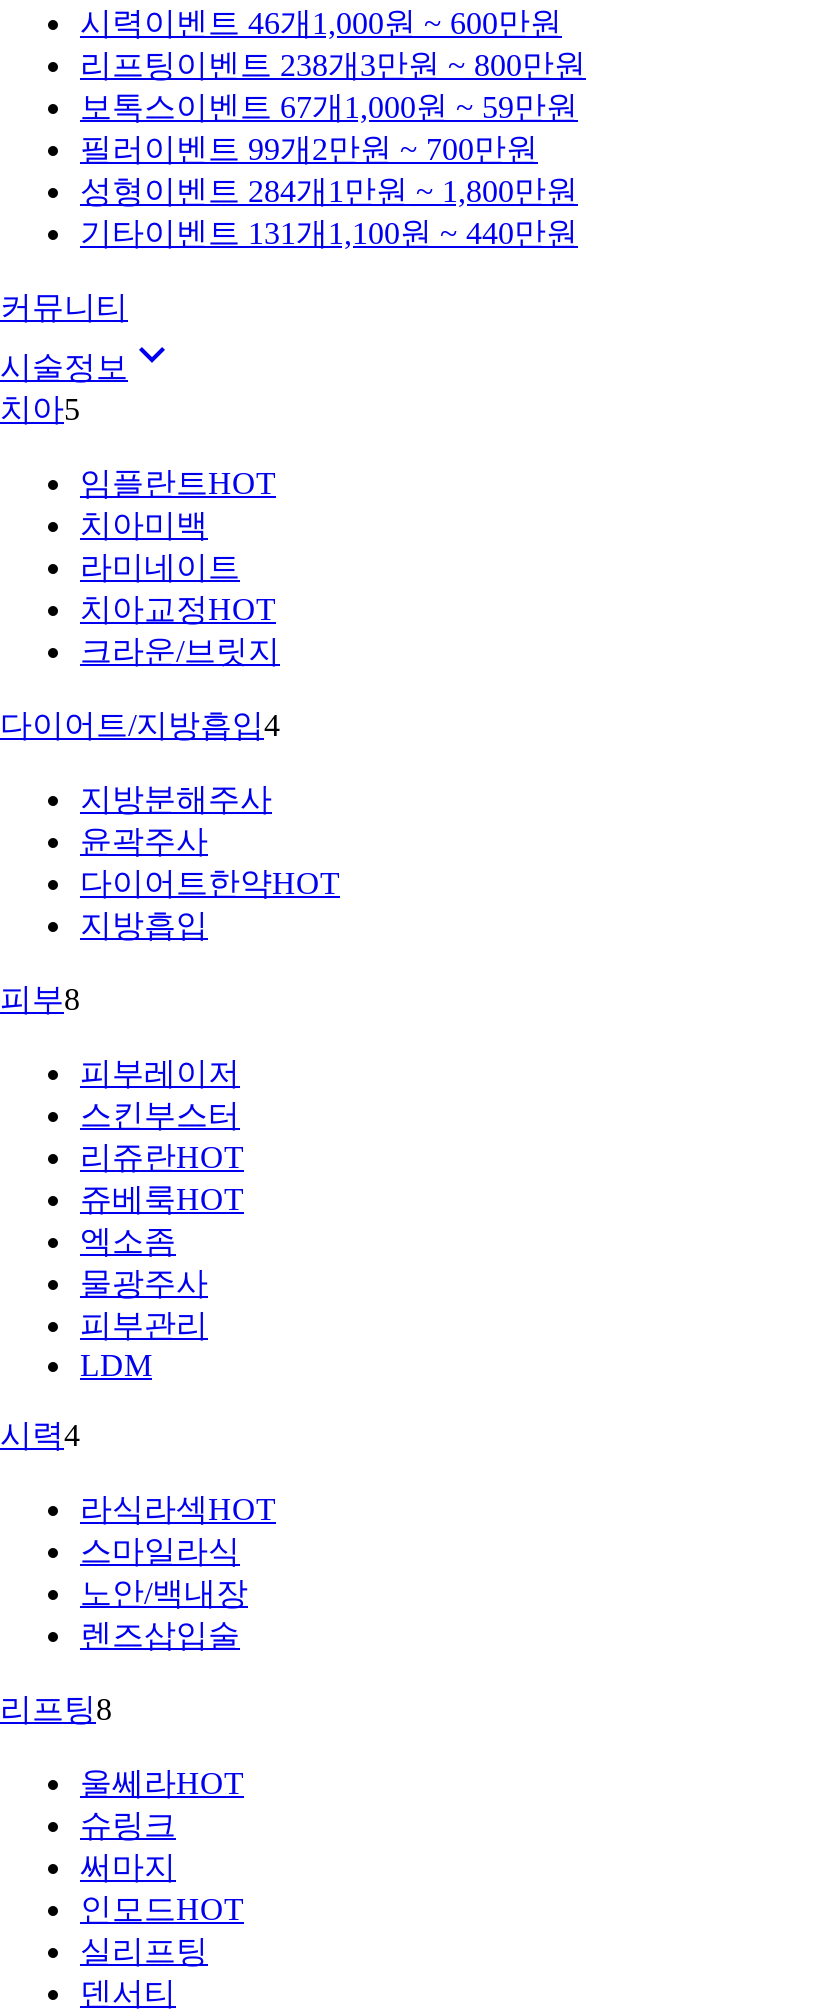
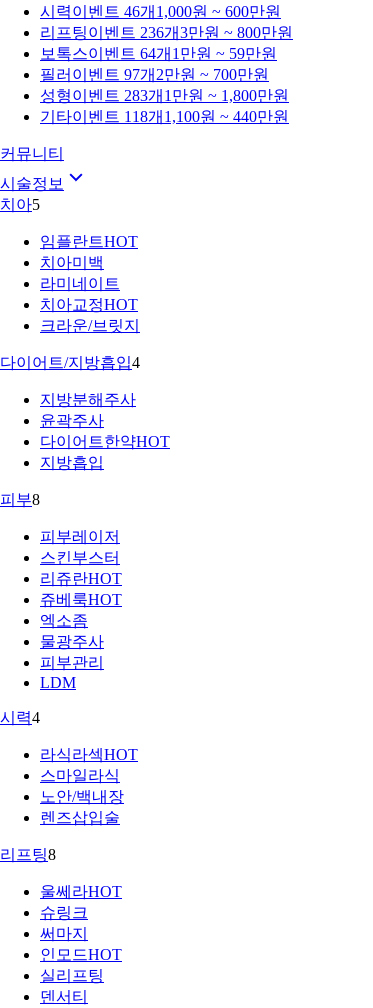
- 리프팅 이벤트 238개3만원 ~ 800만원
+ 리프팅 이벤트 236개3만원 ~ 800만원

- 보톡스 이벤트 67개 1,000원 ~ 59만원
+ 보톡스 이벤트 64개 1만원 ~ 59만원

- 필러 이벤트 99개2만원 ~ 700만원
+ 필러 이벤트 97개2만원 ~ 700만원

- 성형 이벤트 284개 1만원 ~ 1,800만원
+ 성형 이벤트 283개 1만원 ~ 1,800만원

- 기타이벤트 131개 1,100원 ~ 440만원
+ 기타이벤트 118개 1,100원 ~ 440만원
